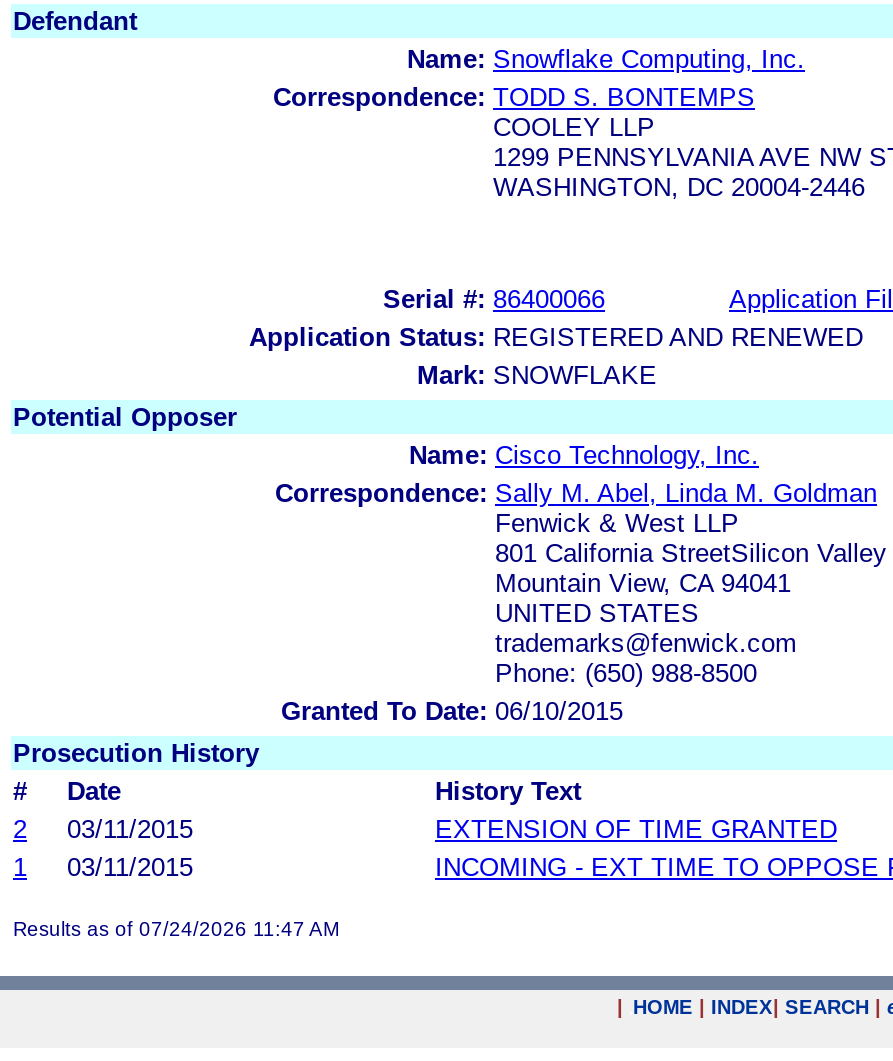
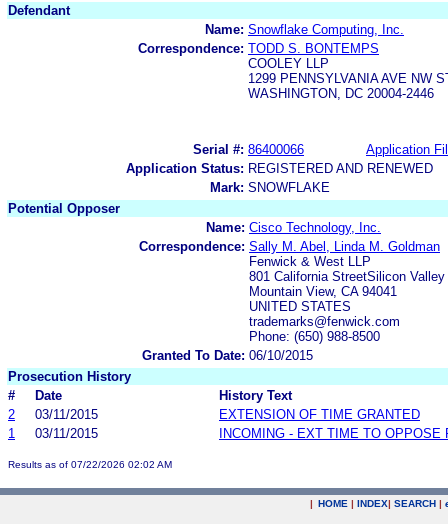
- Results as of 07/24/2026 11:47 AM
+ Results as of 07/22/2026 02:02 AM
